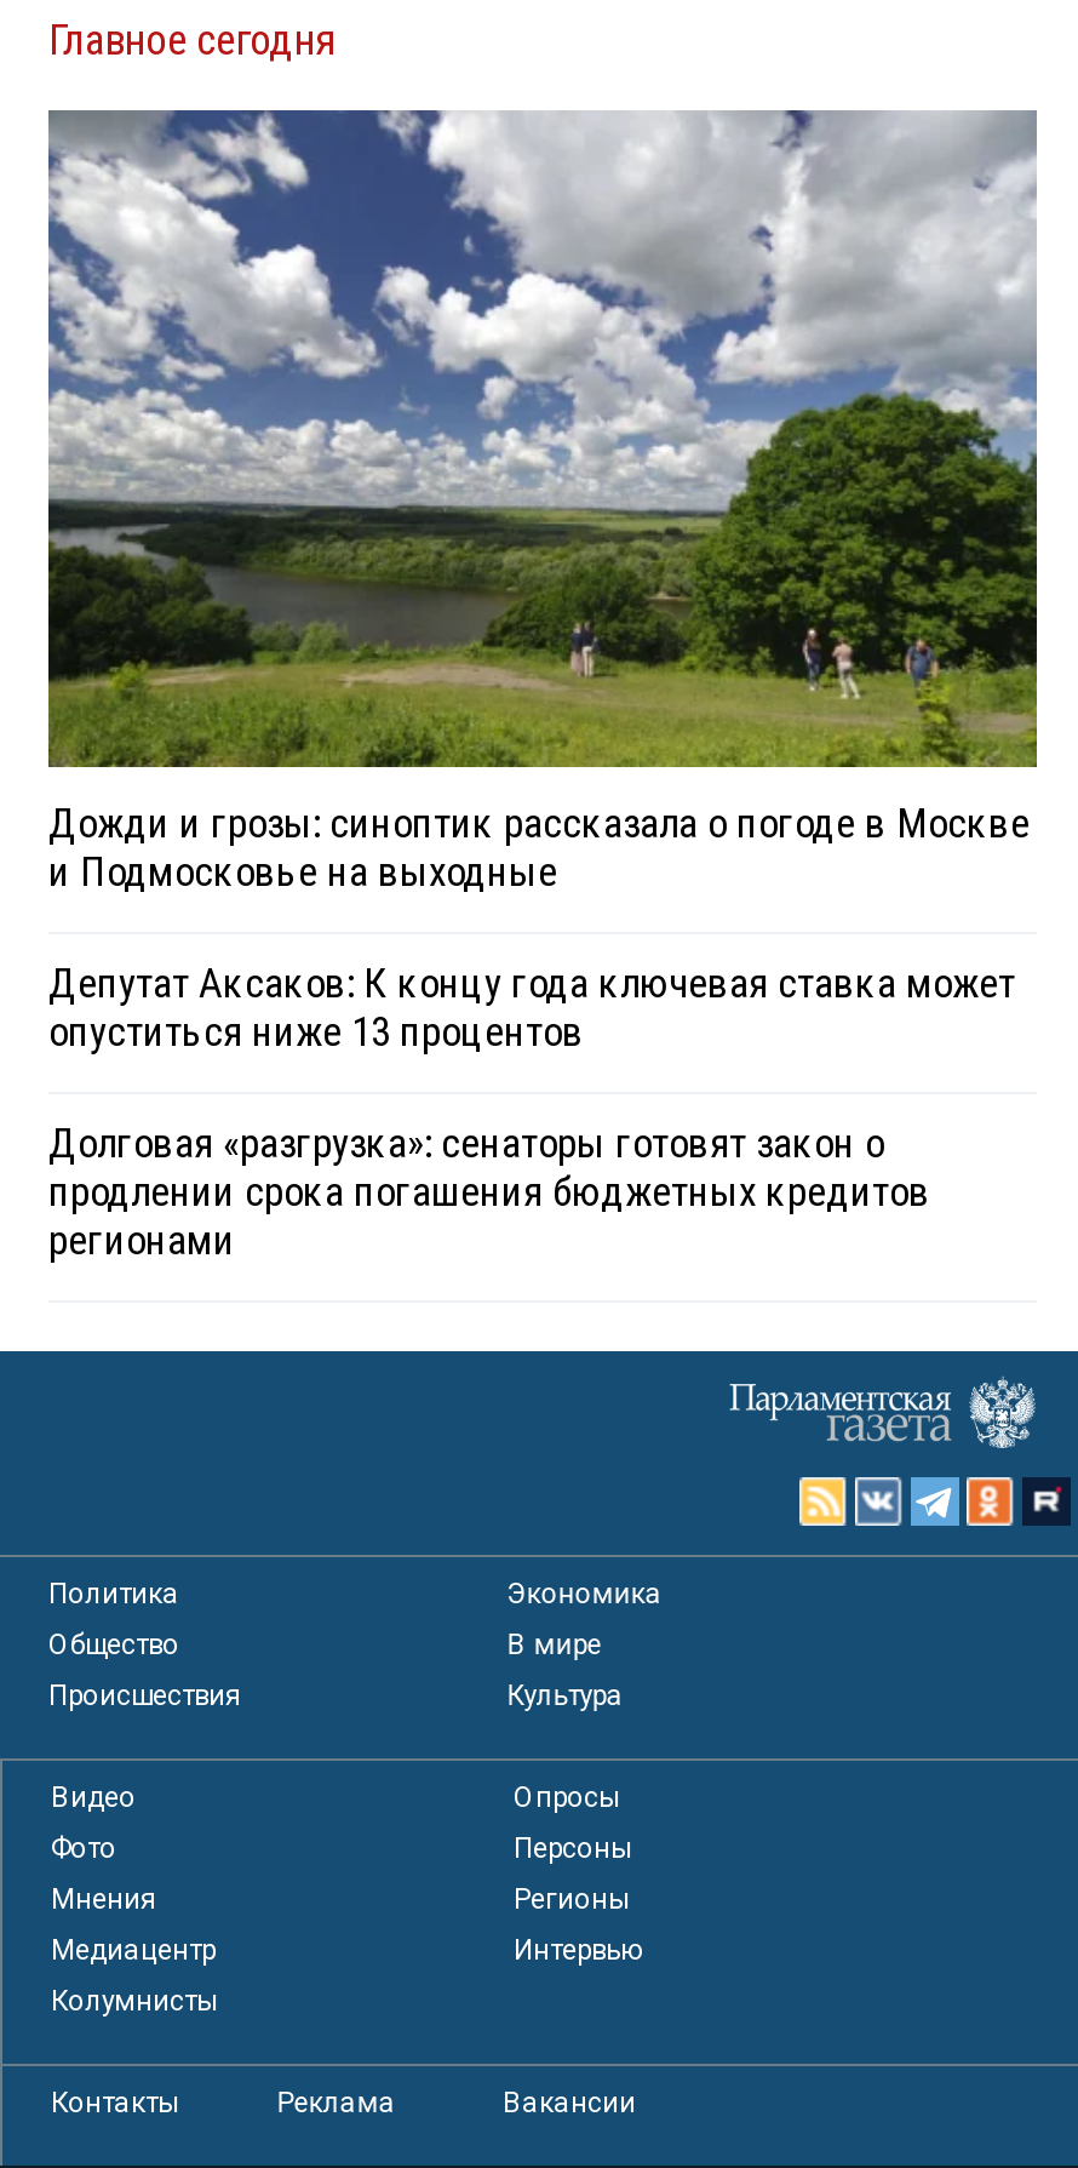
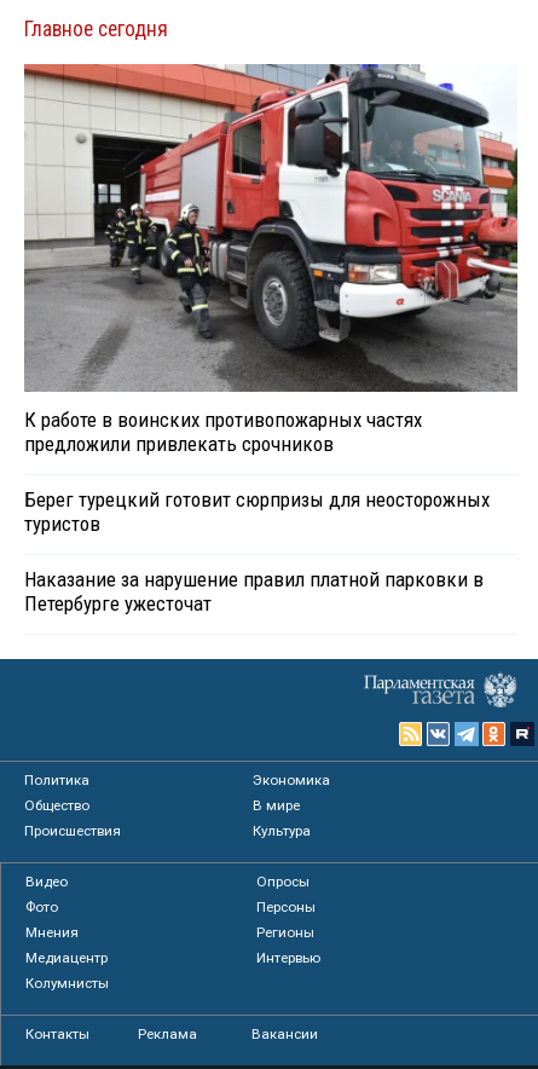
- [image]
- Дожди и грозы: синоптик рассказала о погоде в Москве
- и Подмосковье на выходные
+ [image]
+ К работе в воинских противопожарных частях
+ предложили привлекать срочников

- Депутат Аксаков: К концу года ключевая ставка может
- опуститься ниже 13 процентов
+ Берег турецкий готовит сюрпризы для неосторожных
+ туристов

- Долговая «разгрузка»: сенаторы готовят закон о
- продлении срока погашения бюджетных кредитов
- регионами
+ Наказание за нарушение правил платной парковки в
+ Петербурге ужесточат
